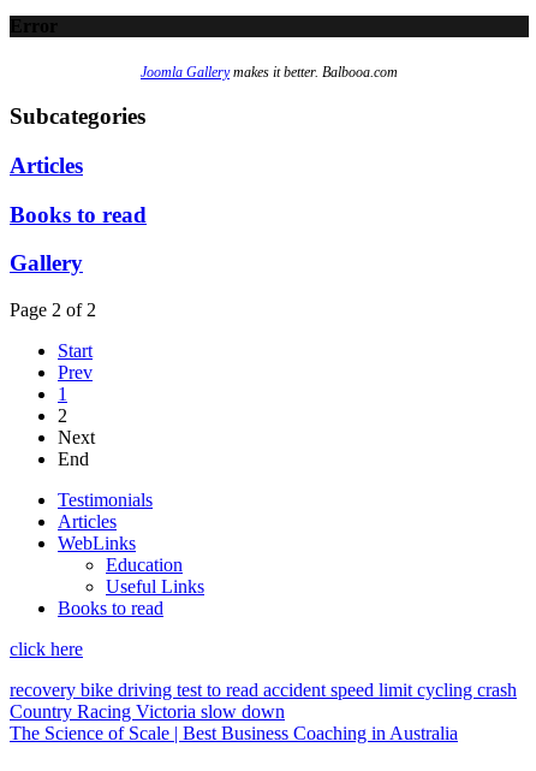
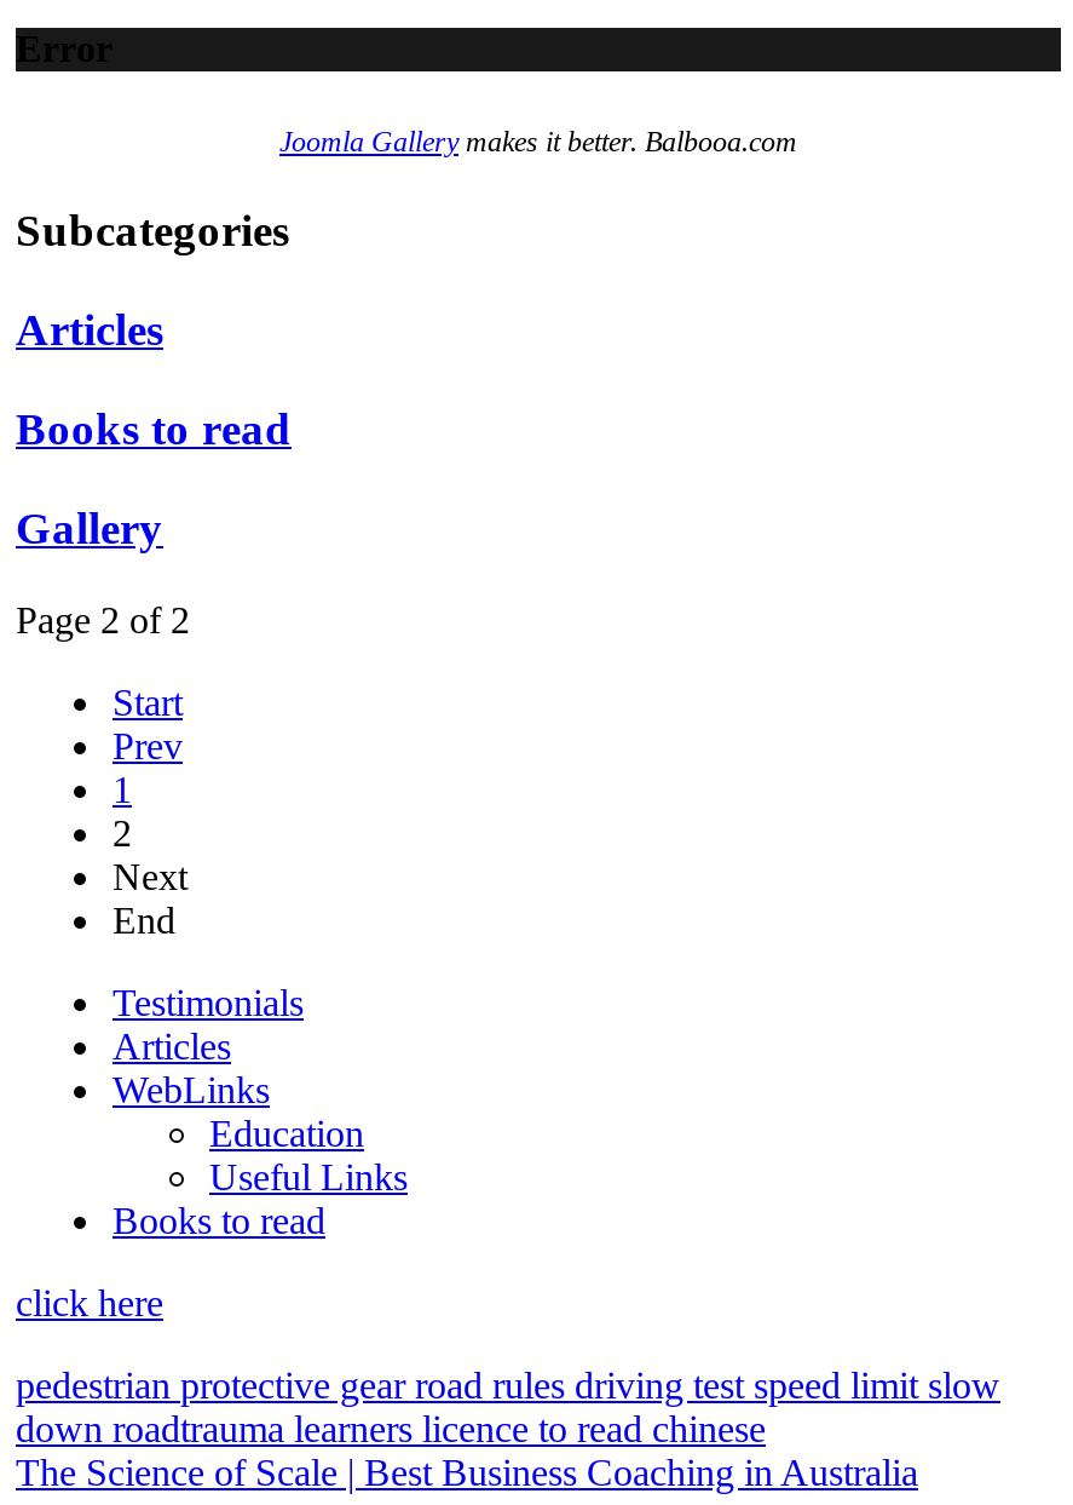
- recovery bike driving test to read accident speed limit cycling crash
- Country Racing Victoria slow down
+ pedestrian protective gear road rules driving test speed limit slow
+ down roadtrauma learners licence to read chinese
